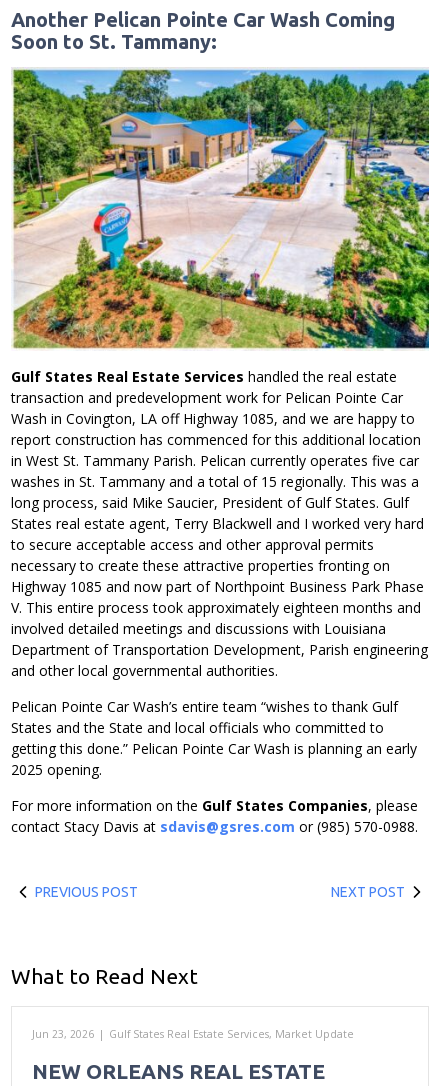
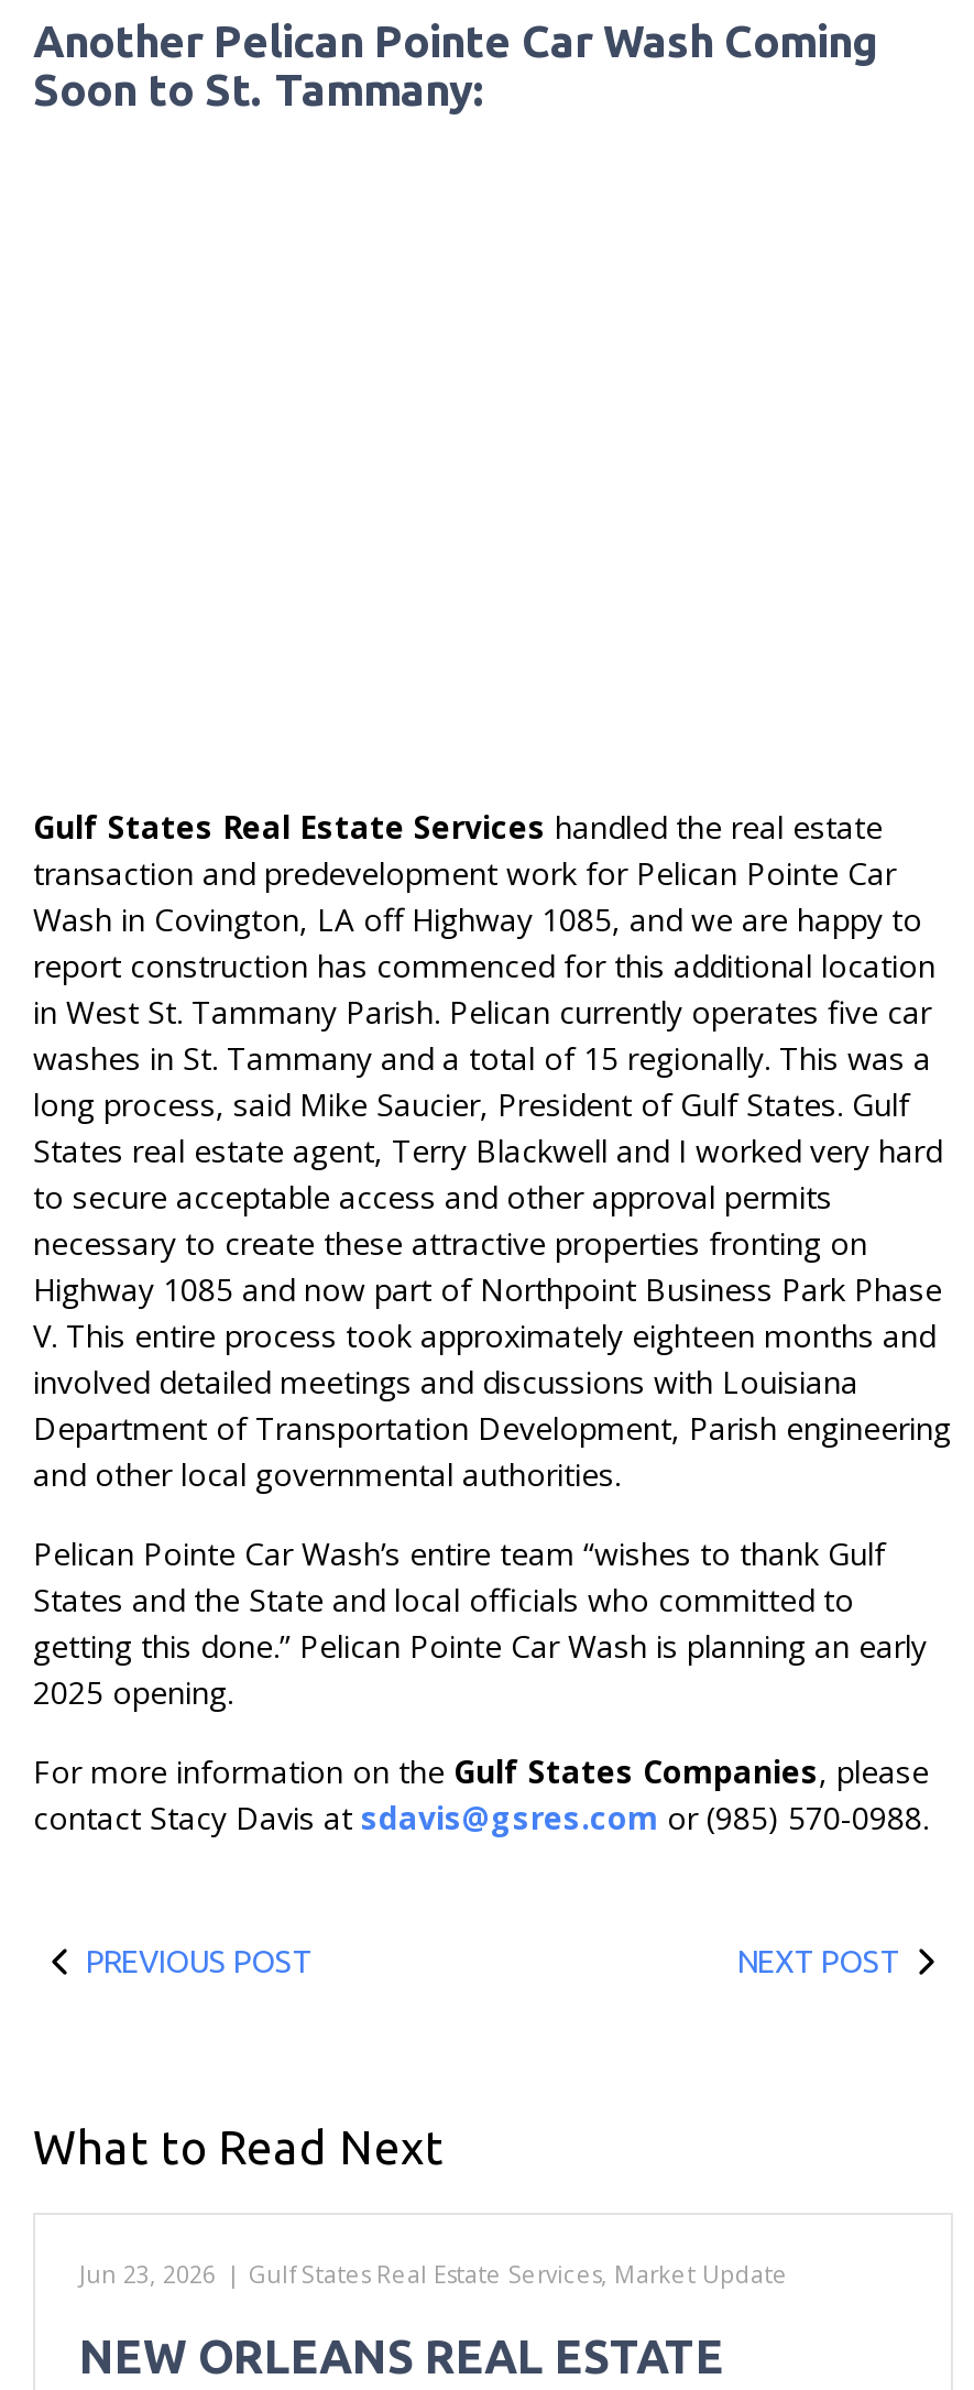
- [image]
